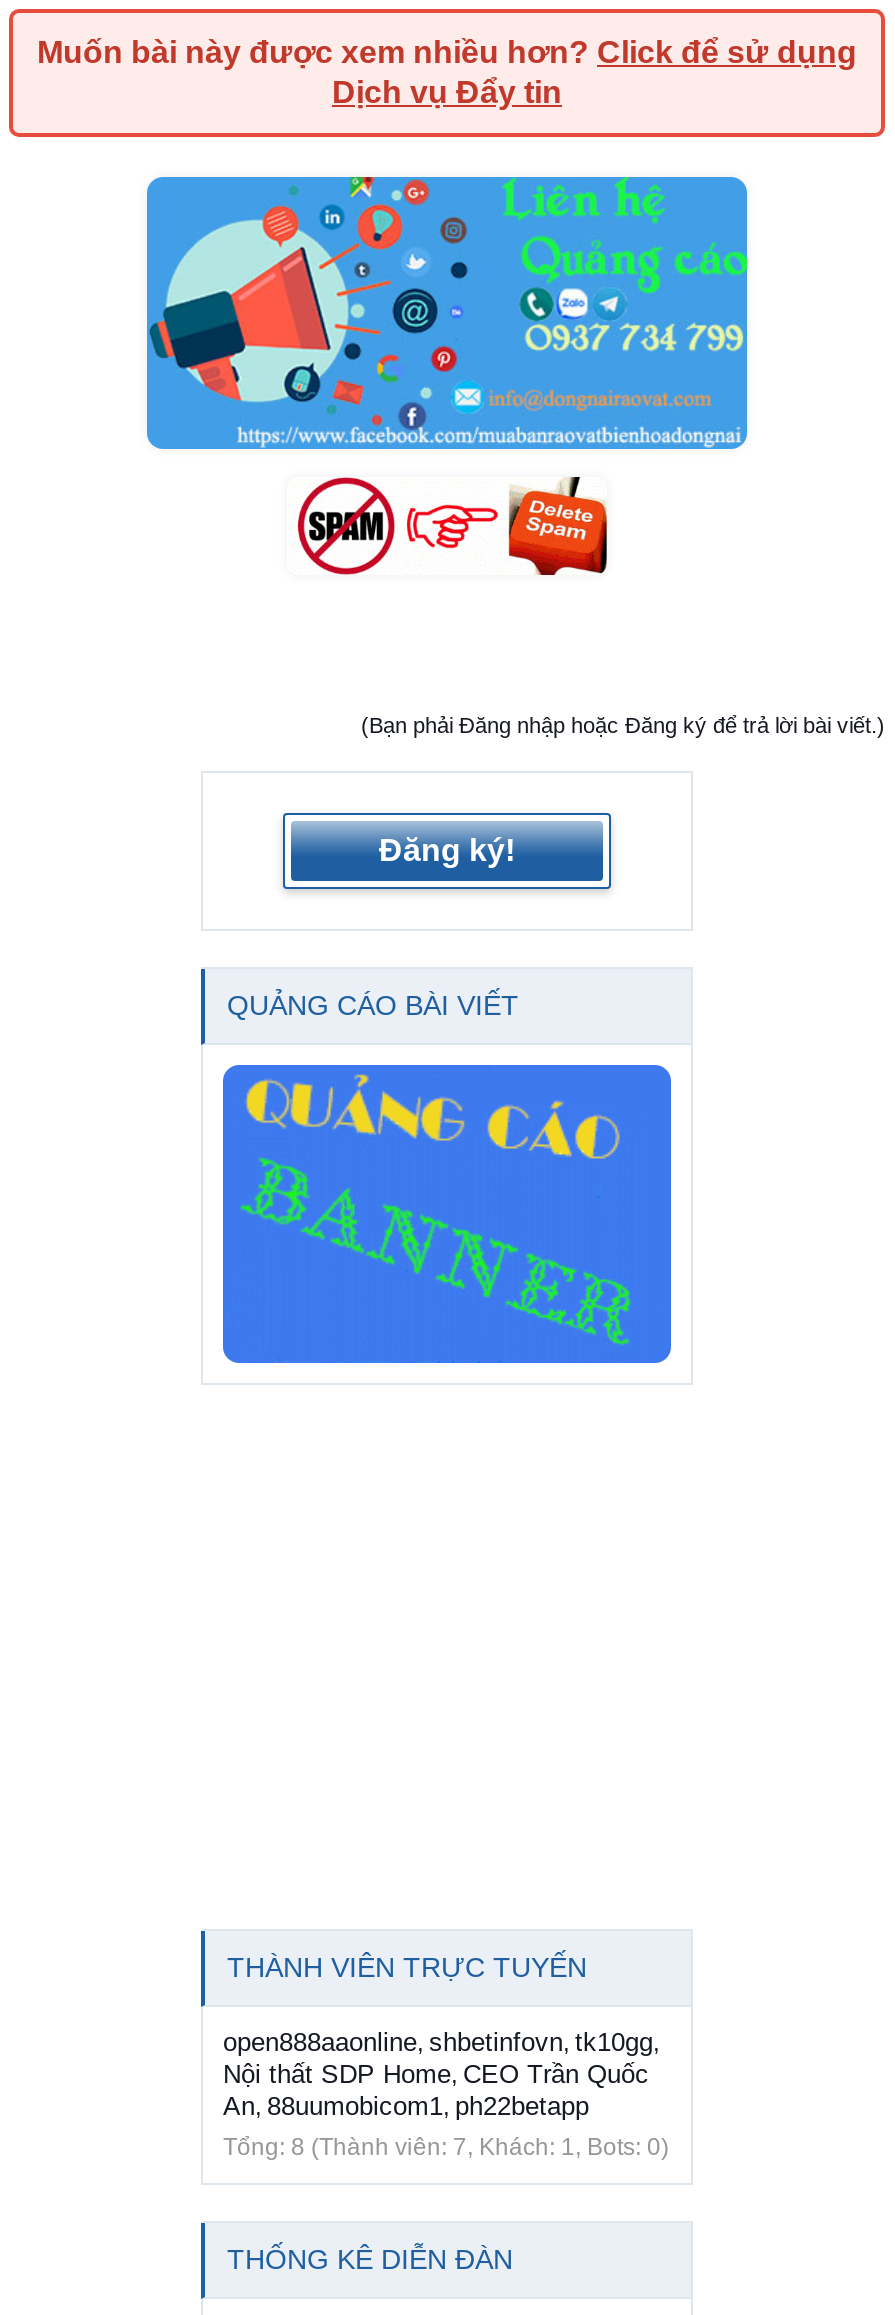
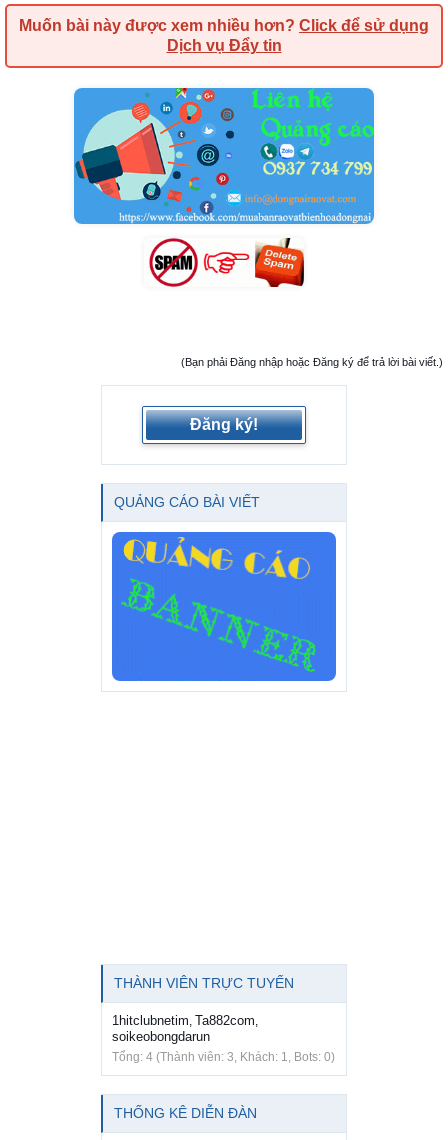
- open888aaonline, shbetinfovn, tk10gg,
- Nội thất SDP Home, CEO Trần Quốc
- An, 88uumobicom1, ph22betapp
- Tổng: 8 (Thành viên: 7, Khách: 1, Bots: 0)
+ 1hitclubnetim, Ta882com,
+ soikeobongdarun
+ Tổng: 4 (Thành viên: 3, Khách: 1, Bots: 0)
